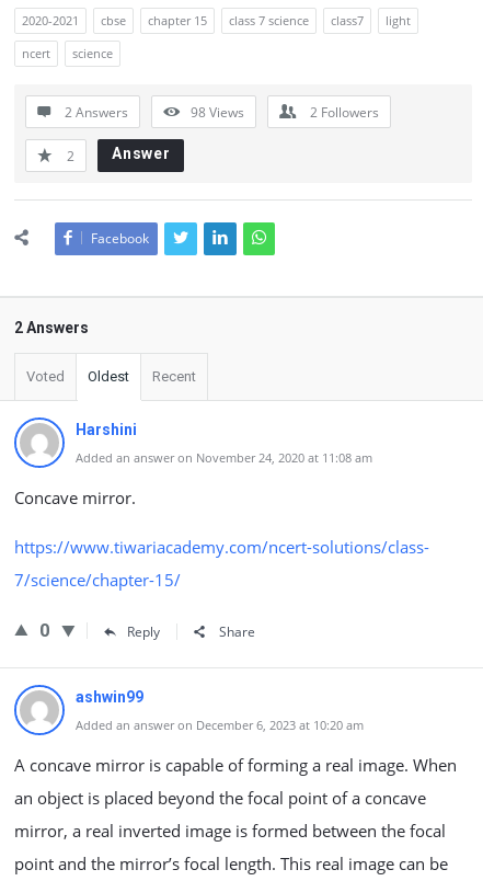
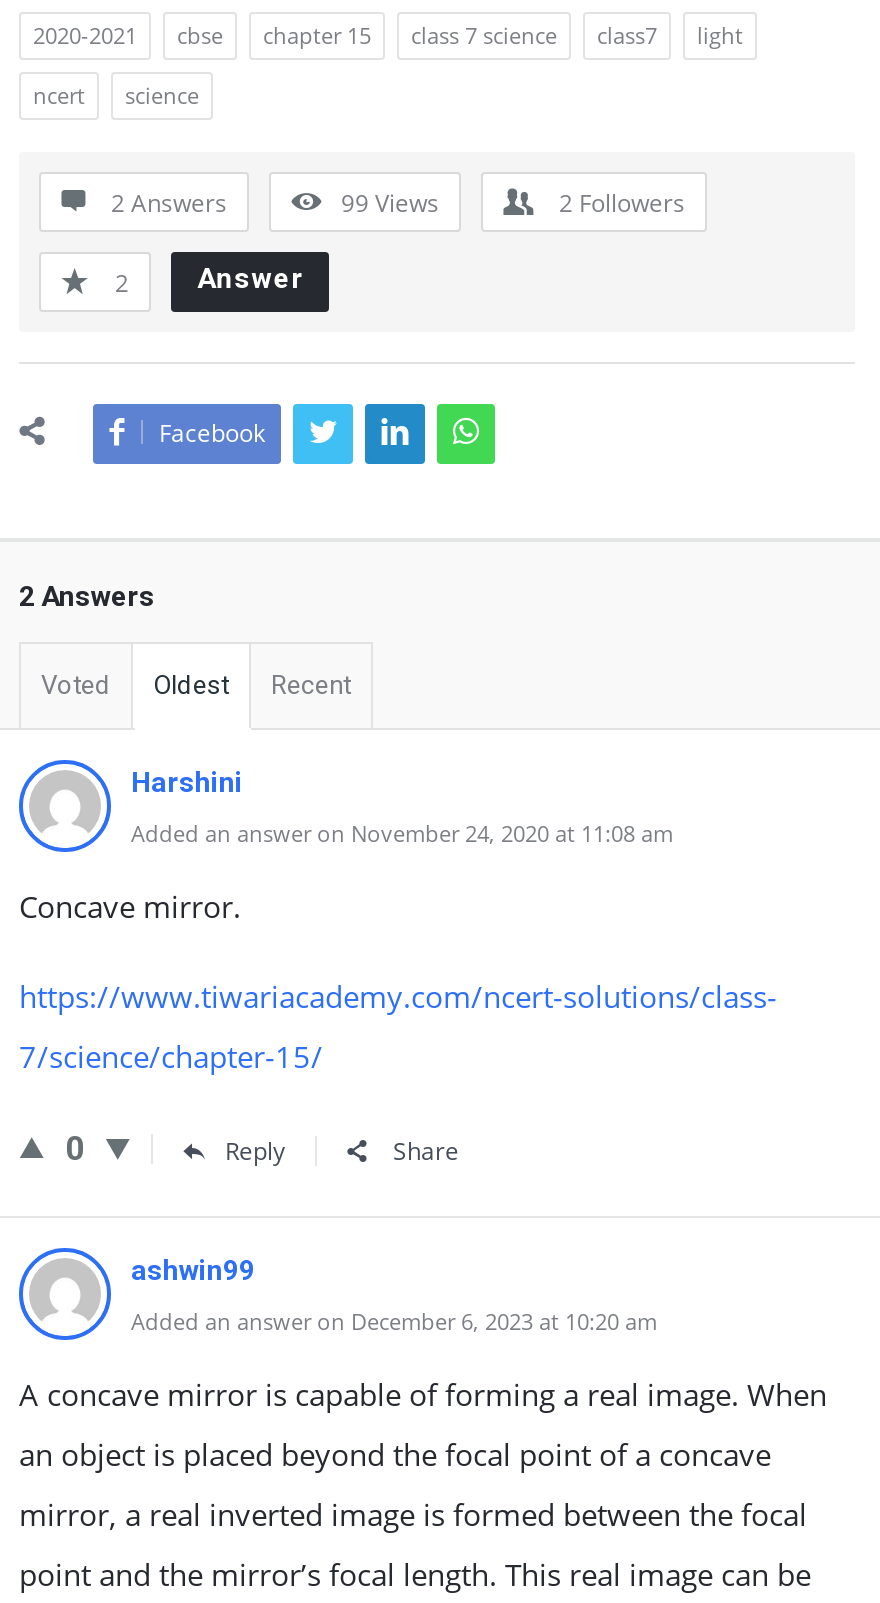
- 98 Views
+ 99 Views
